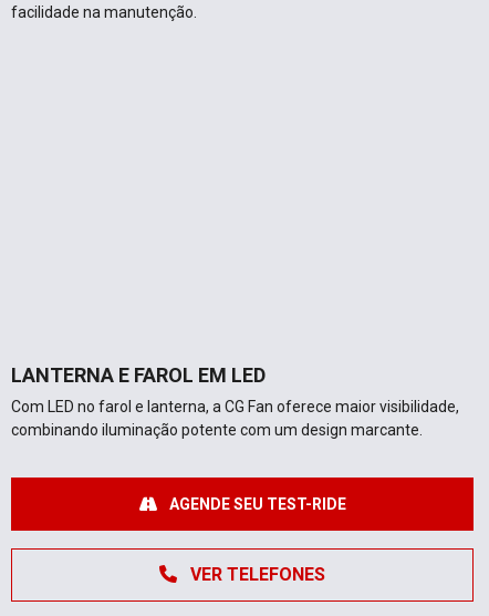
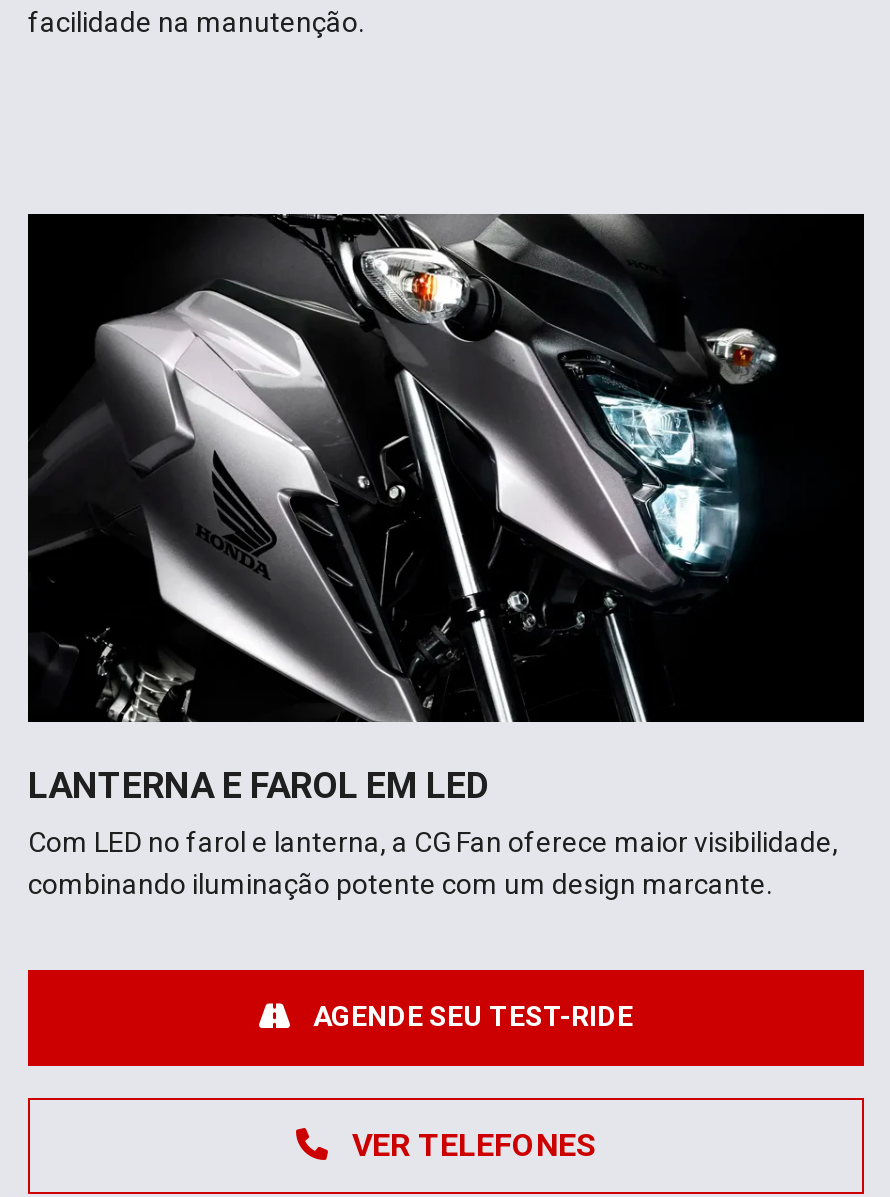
+ [image]
